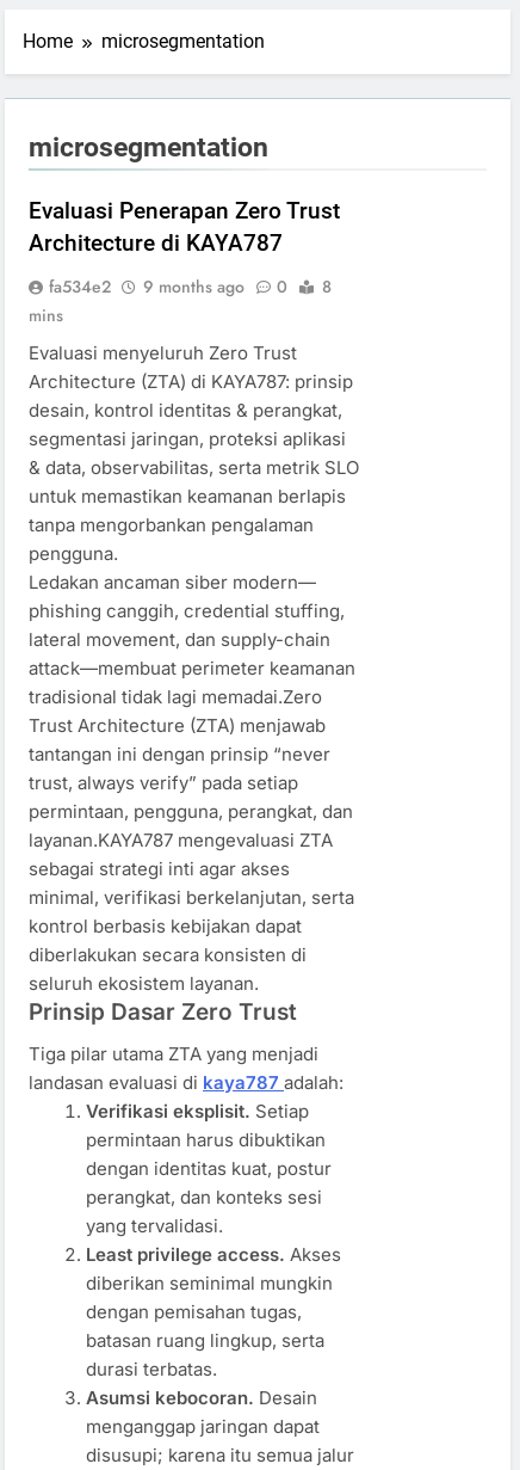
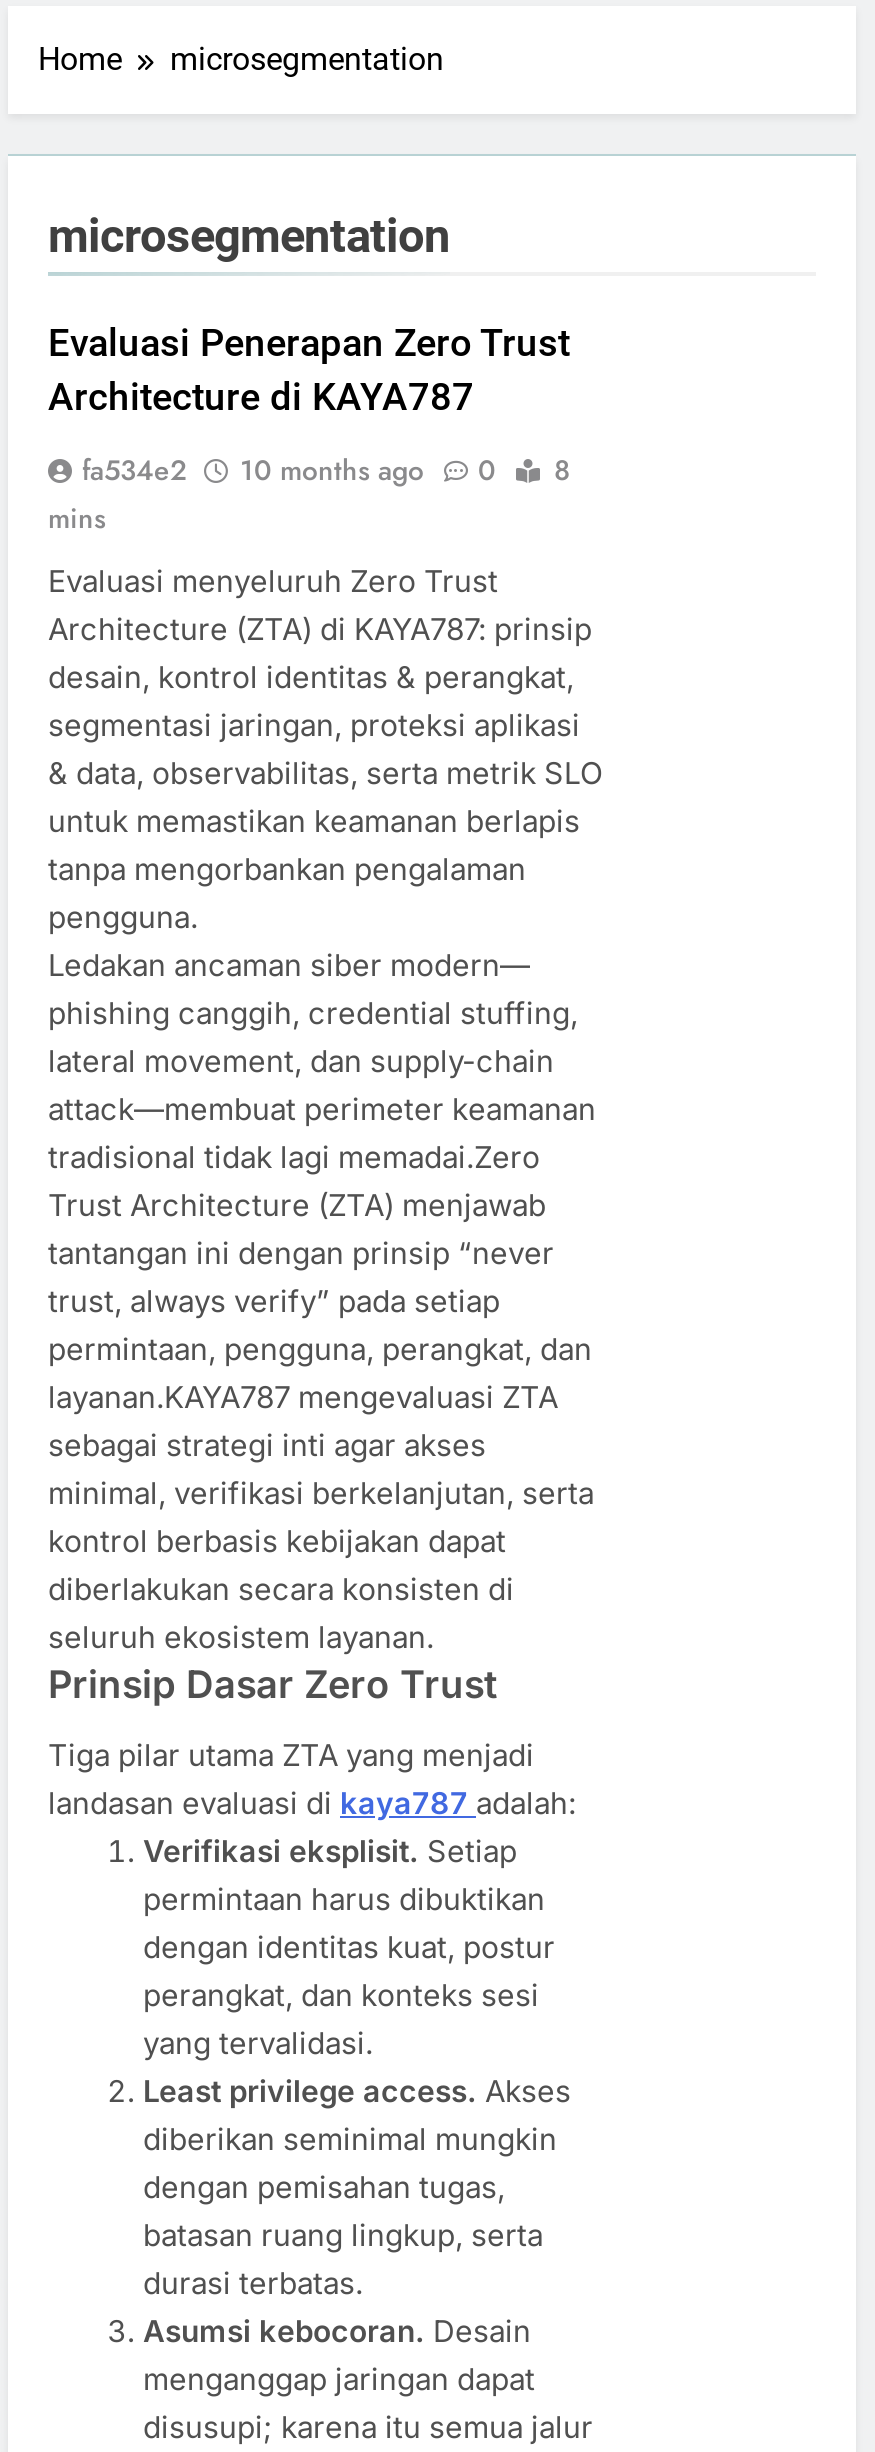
- fa534e2 9 months ago 0 8
+ fa534e2 10 months ago 0 8
